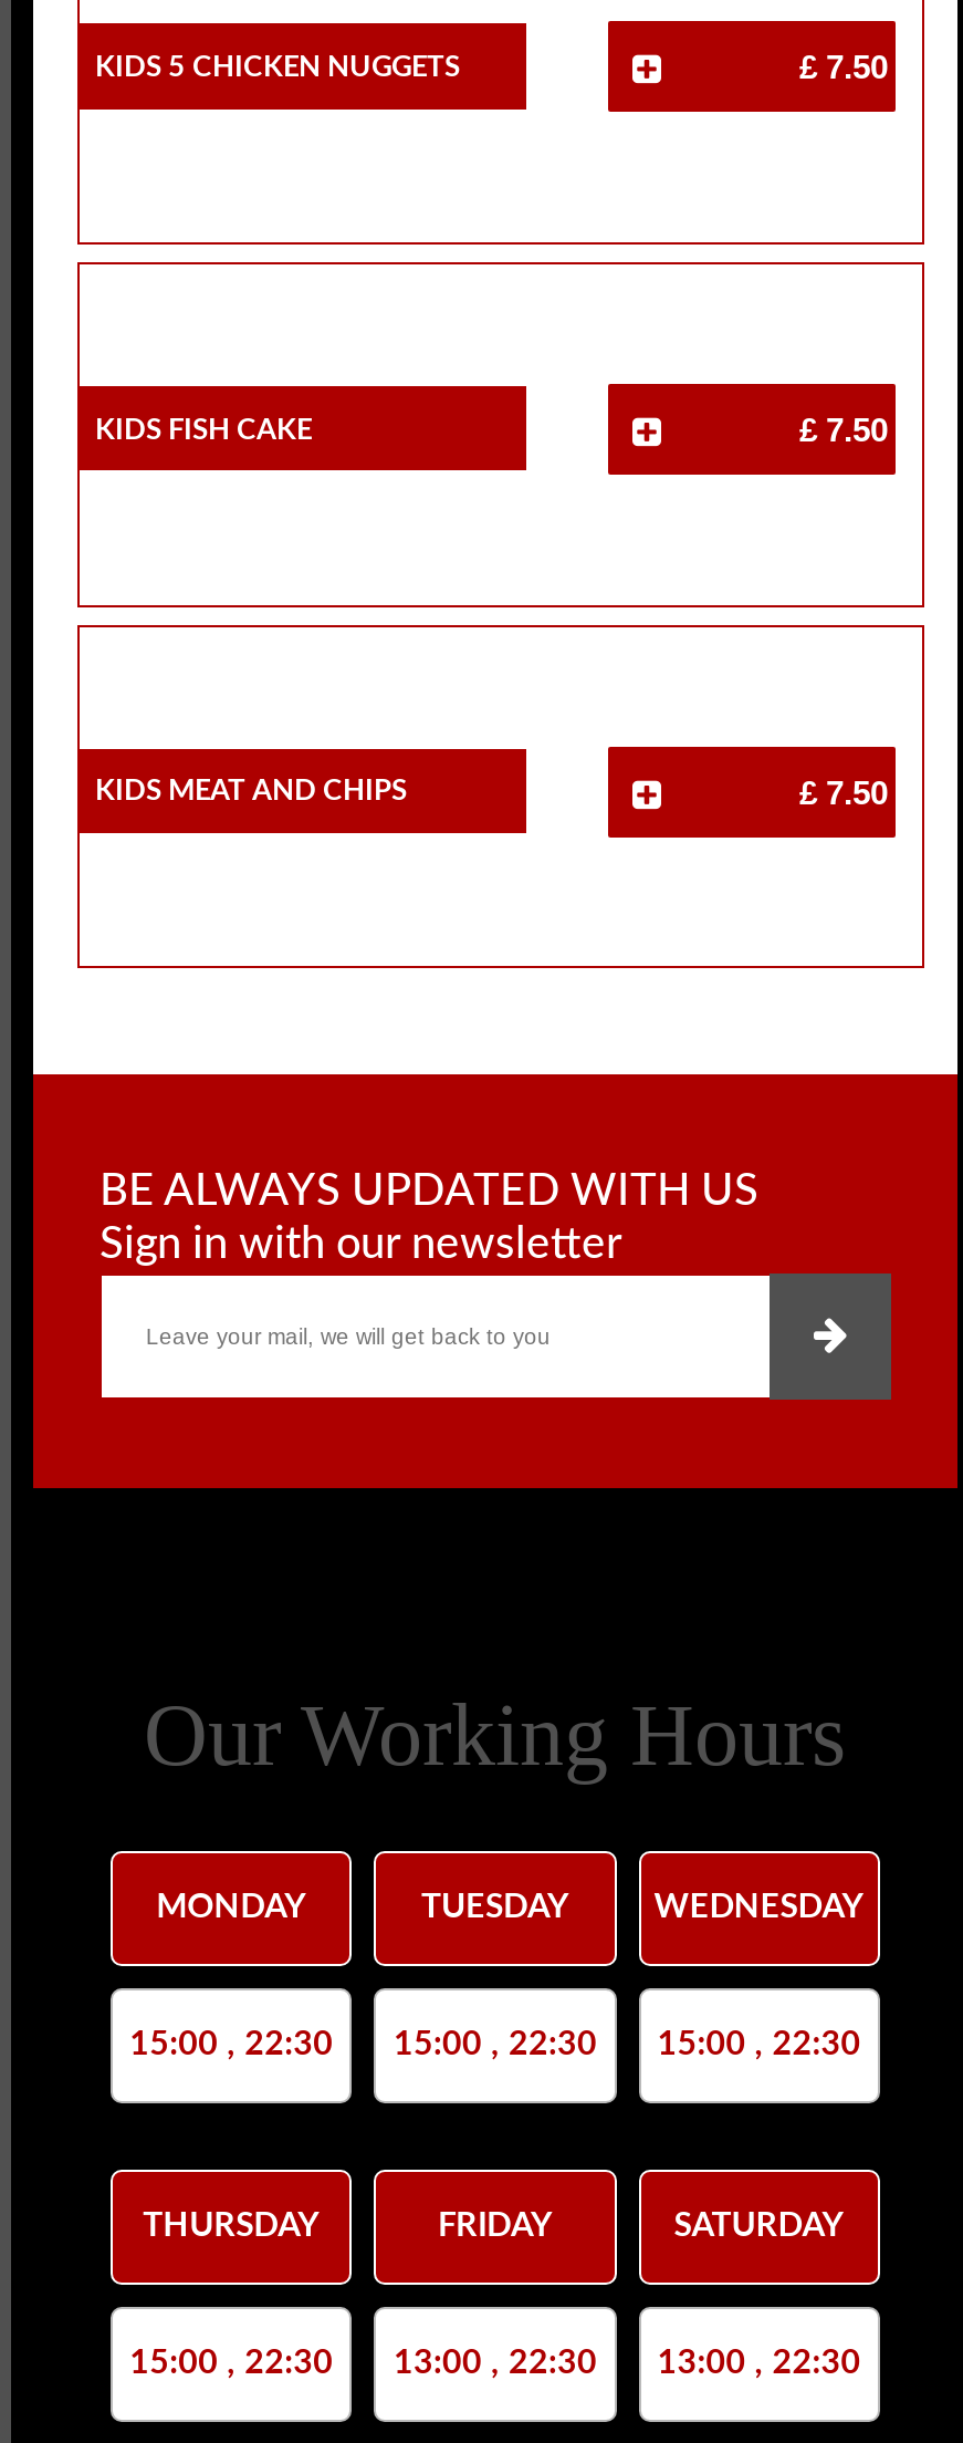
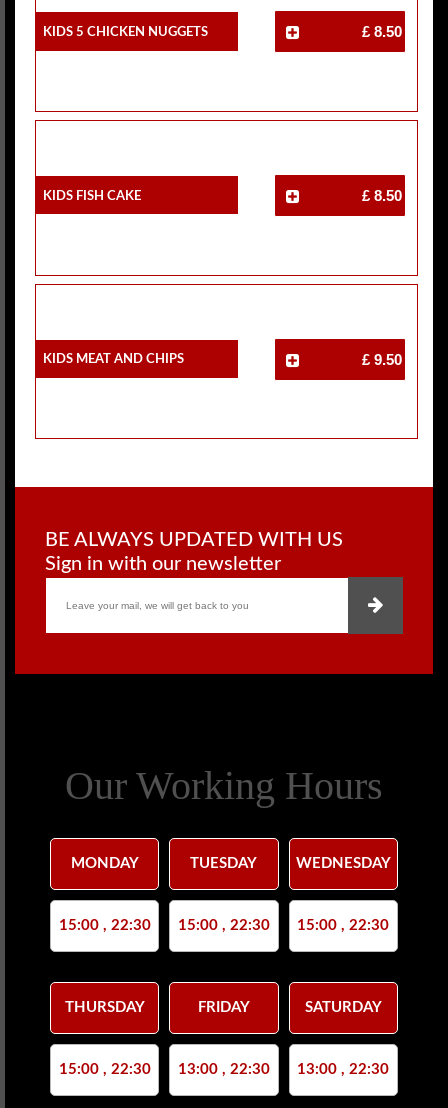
- £ 7.50
+ £ 8.50

- £ 7.50
+ £ 8.50

- £ 7.50
+ £ 9.50
